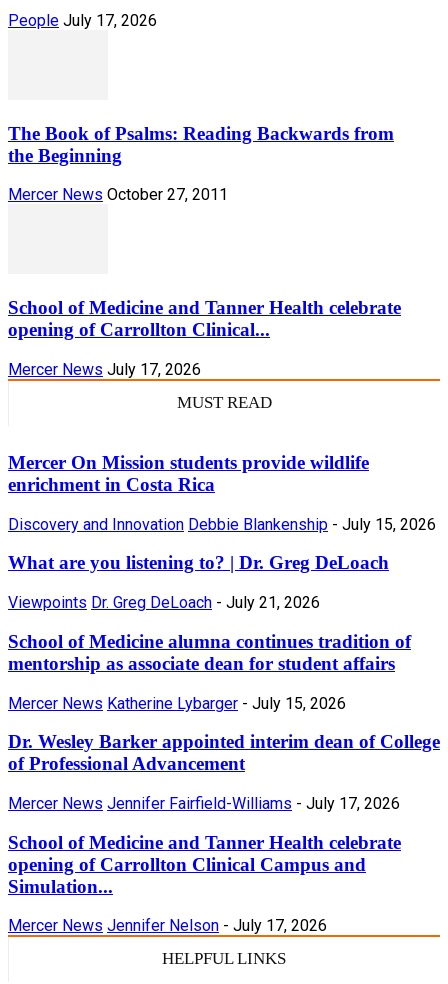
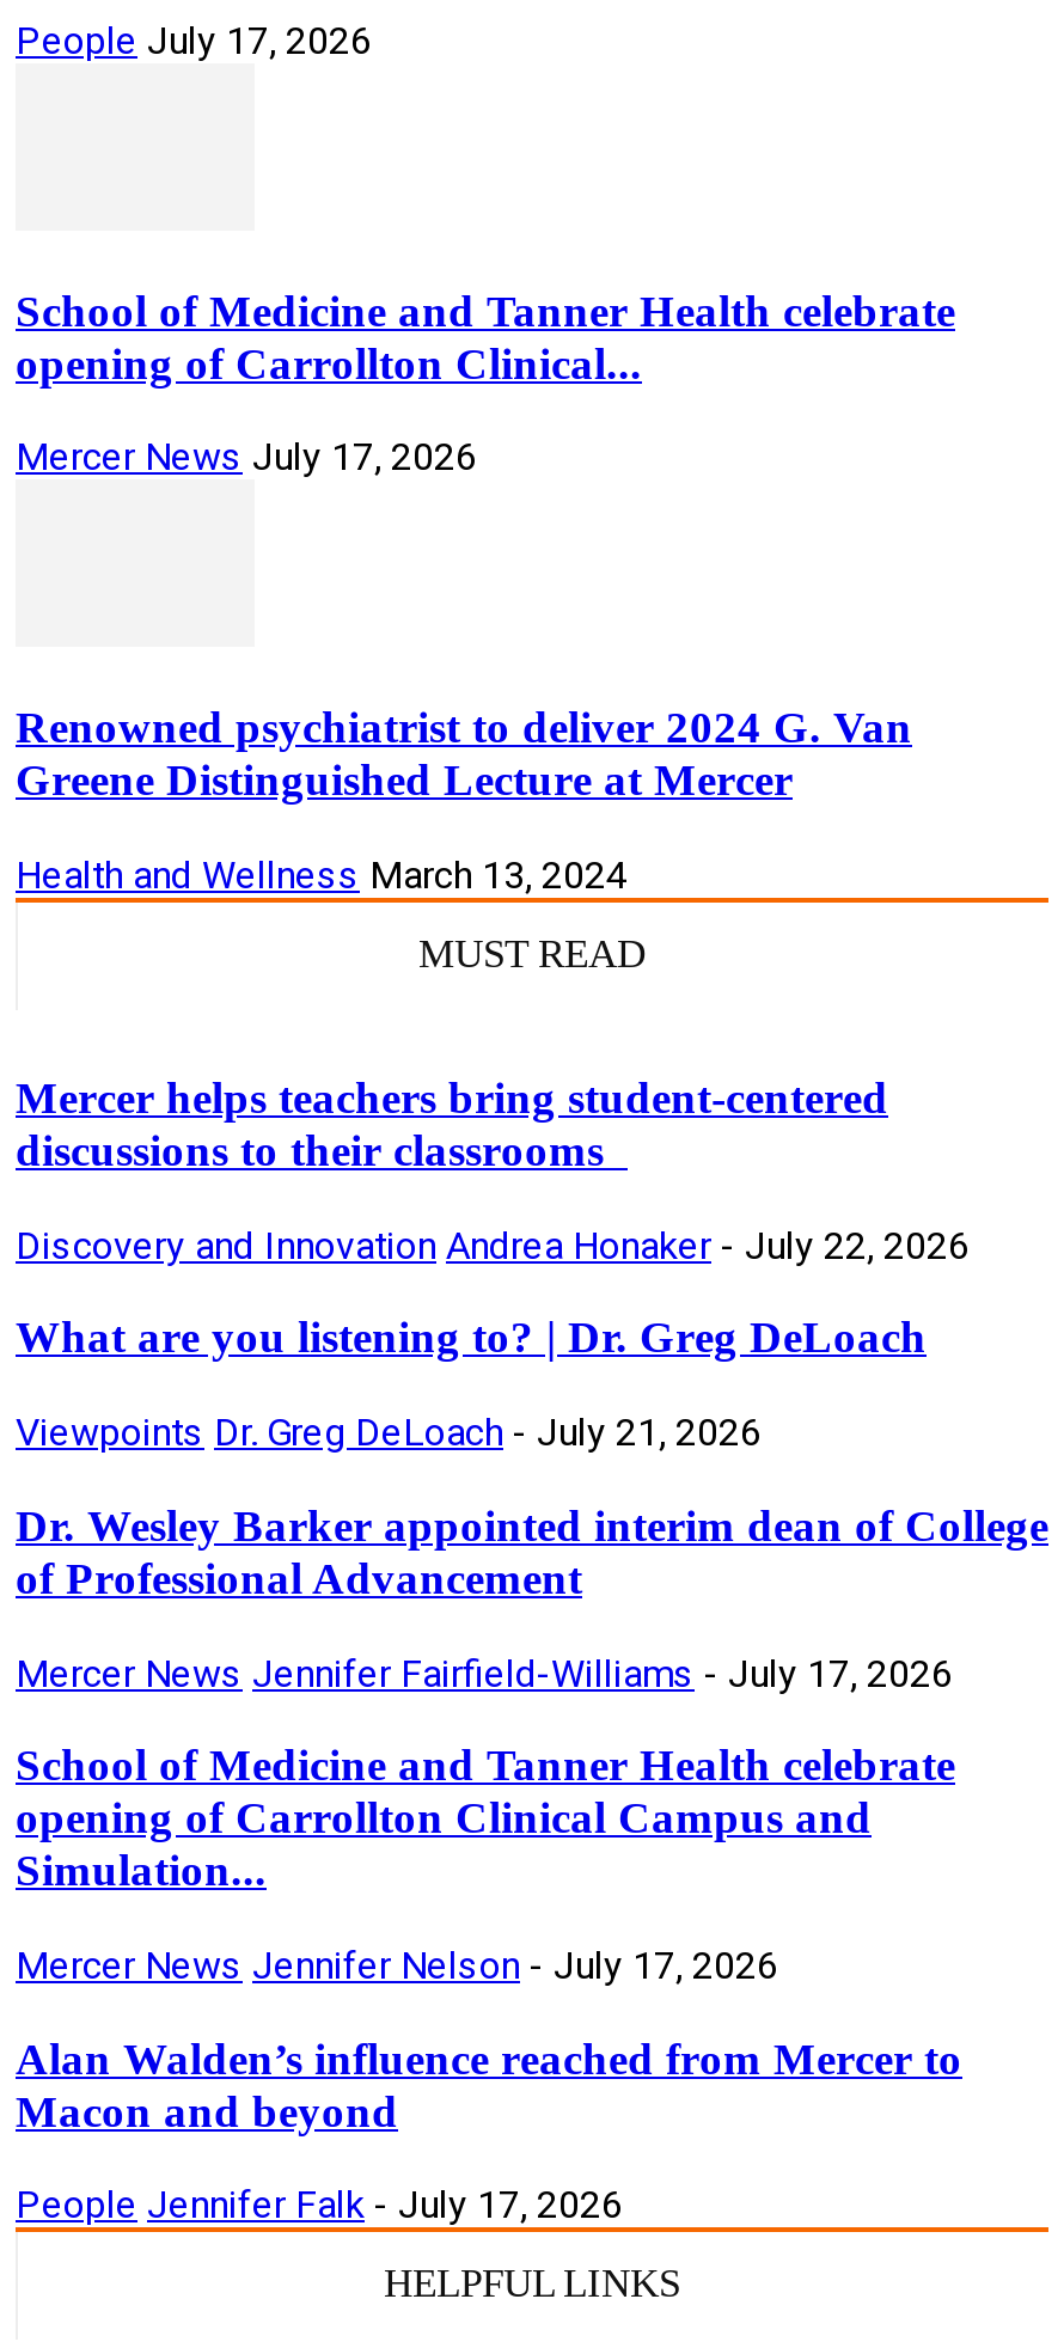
- The Book of Psalms: Reading Backwards from
- the Beginning
- Mercer News October 27, 2011

moved up: School of Medicine and Tanner Health celebrate | opening of Carrollton Clinical... | Mercer News July 17, 2026

+ Renowned psychiatrist to deliver 2024 G. Van
+ Greene Distinguished Lecture at Mercer
+ Health and Wellness March 13, 2024

- Mercer On Mission students provide wildlife
- enrichment in Costa Rica
+ Mercer helps teachers bring student-centered
+ discussions to their classrooms

- Discovery and Innovation Debbie Blankenship - July 15, 2026
+ Discovery and Innovation Andrea Honaker - July 22, 2026

- School of Medicine alumna continues tradition of
- mentorship as associate dean for student affairs
- Mercer News Katherine Lybarger - July 15, 2026

moved up: Dr. Wesley Barker appointed interim dean of College | of Professional Advancement | Mercer News Jennifer Fairfield-Williams - July 17, 2026 | School of Medicine and Tanner Health celebrate | opening of Carrollton Clinical Campus and | Simulation... | Mercer News Jennifer Nelson - July 17, 2026

+ Alan Walden’s influence reached from Mercer to
+ Macon and beyond
+ People Jennifer Falk - July 17, 2026
